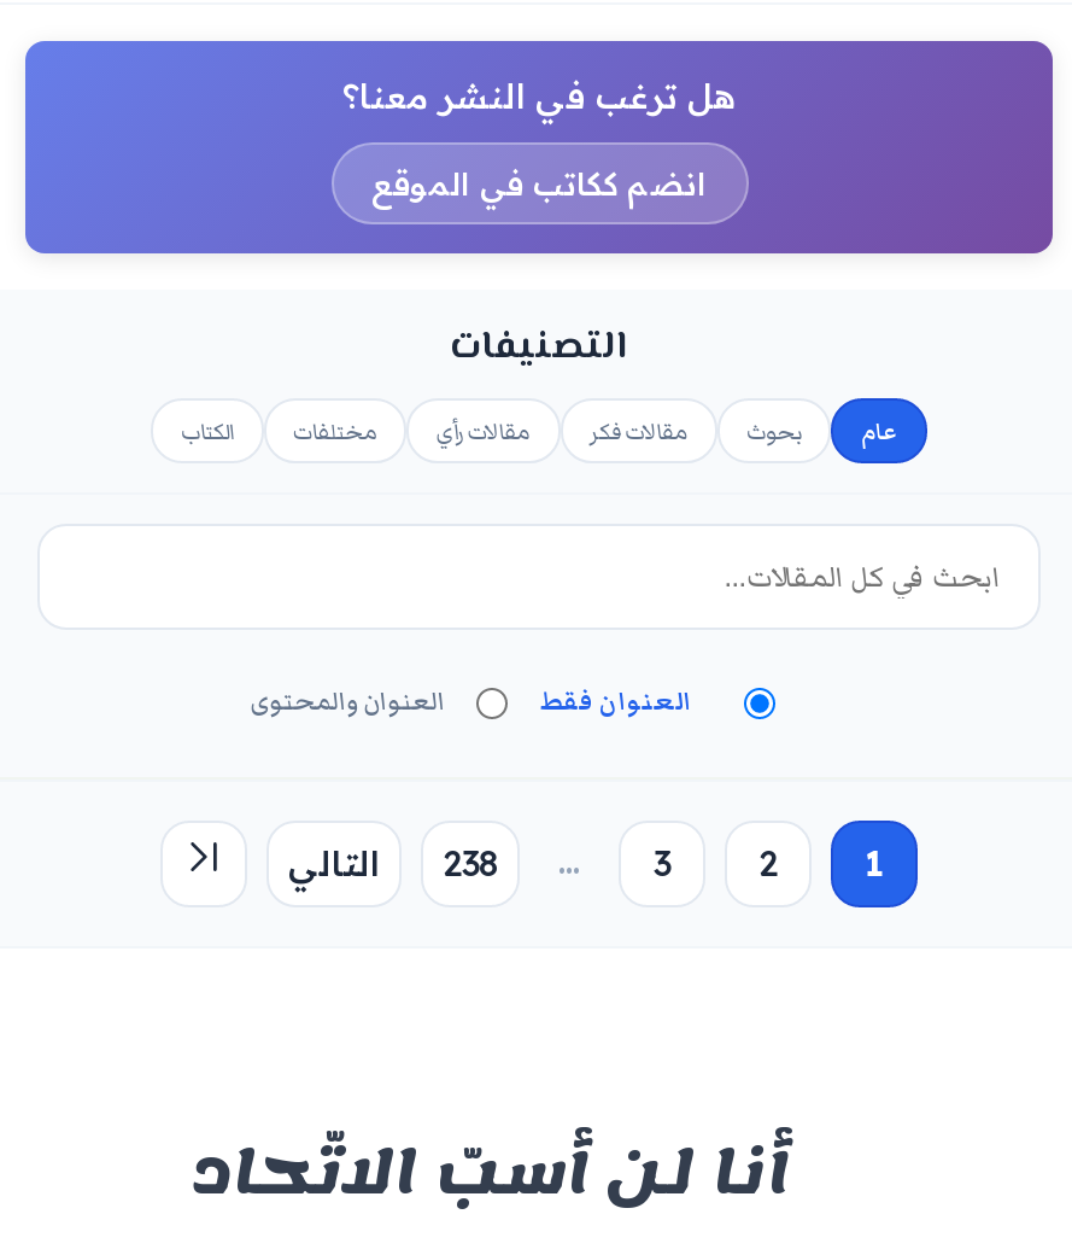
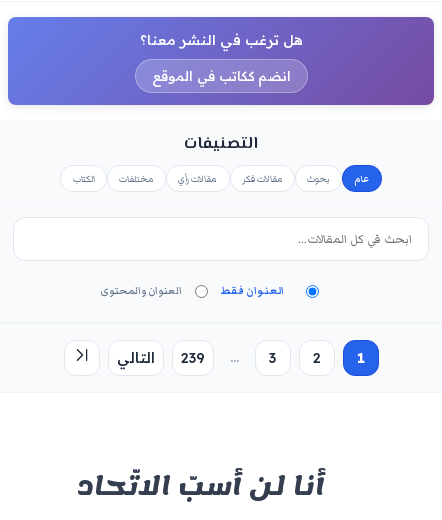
- 238
+ 239
